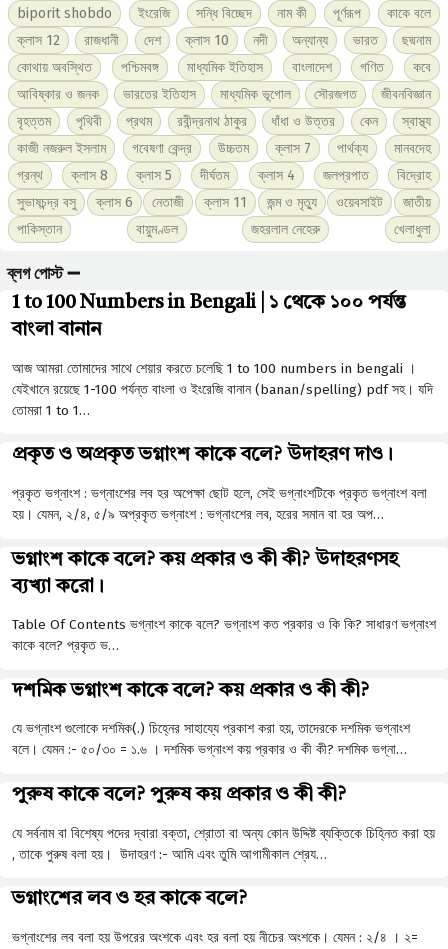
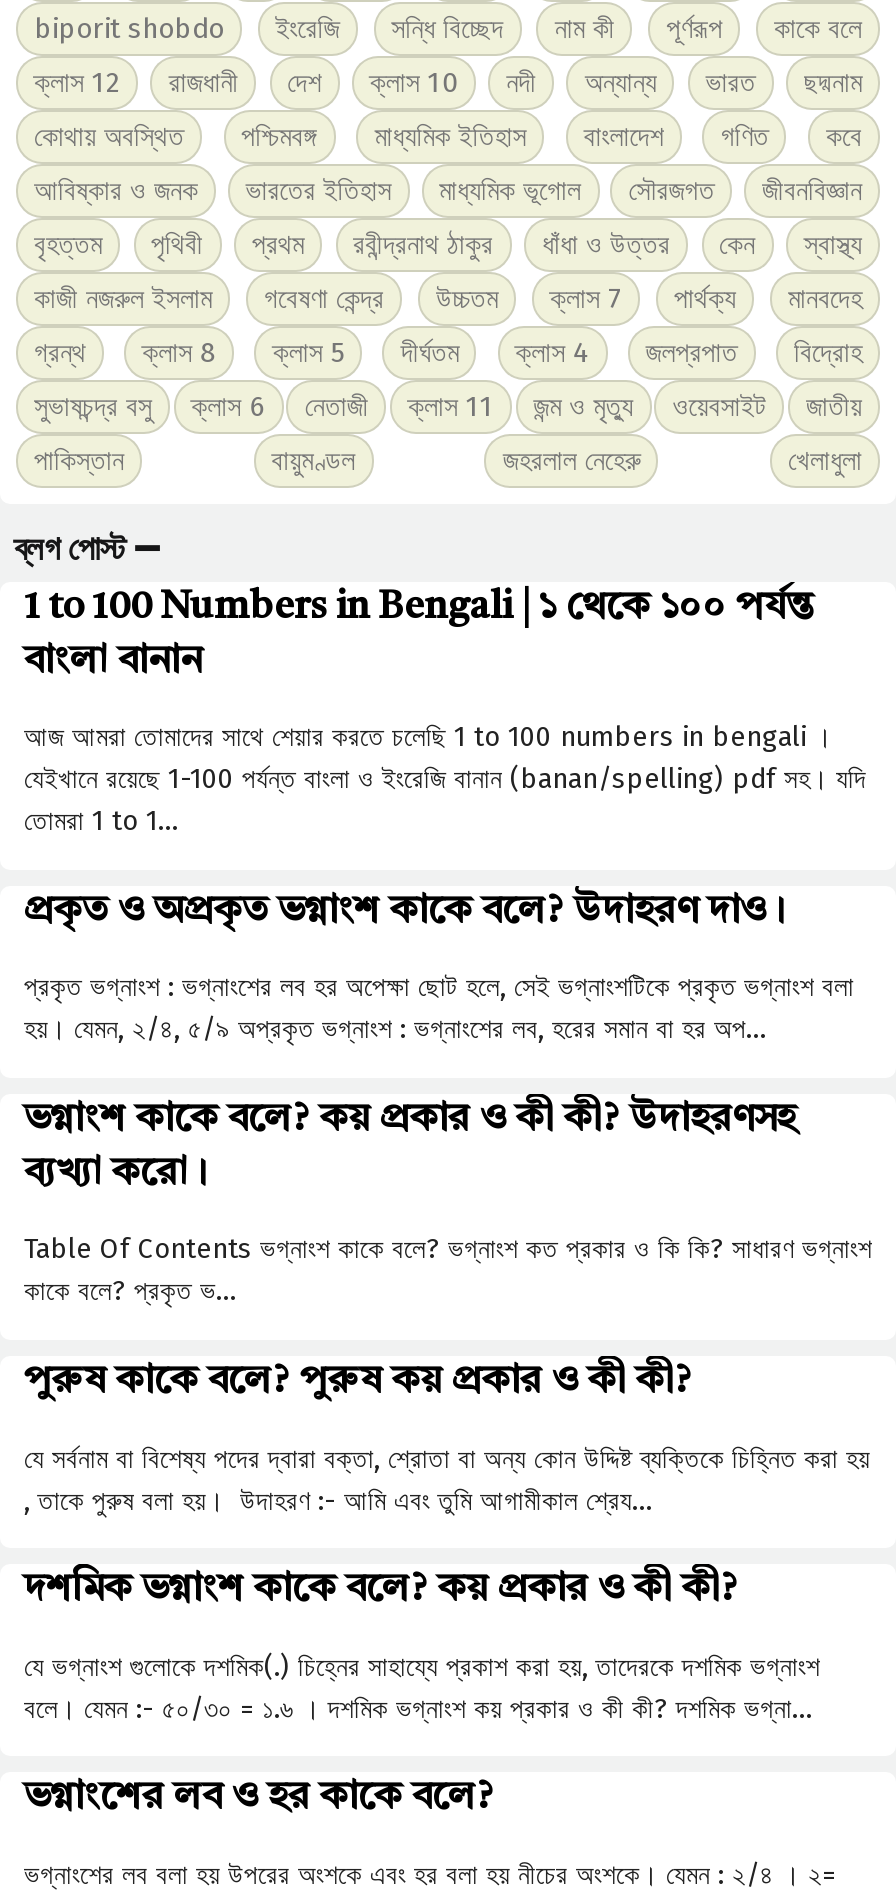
moved down: দশমিক ভগ্নাংশ কাকে বলে? কয় প্রকার ও কী কী? | যে ভগ্নাংশ গুলোকে দশমিক(.) চিহ্নের সাহায্যে প্রকাশ করা হয়, তাদেরকে দশমিক ভগ্নাংশ | বলে। যেমন :- ৫০/৩০ = ১.৬ । দশমিক ভগ্নাংশ কয় প্রকার ও কী কী? দশমিক ভগ্না…

moved up: পুরুষ কাকে বলে? পুরুষ কয় প্রকার ও কী কী? | যে সর্বনাম বা বিশেষ্য পদের দ্বারা বক্তা, শ্রোতা বা অন্য কোন উদ্দিষ্ট ব্যক্তিকে চিহ্নিত করা হয় | , তাকে পুরুষ বলা হয়। উদাহরণ :- আমি এবং তুমি আগামীকাল শ্রেয…
